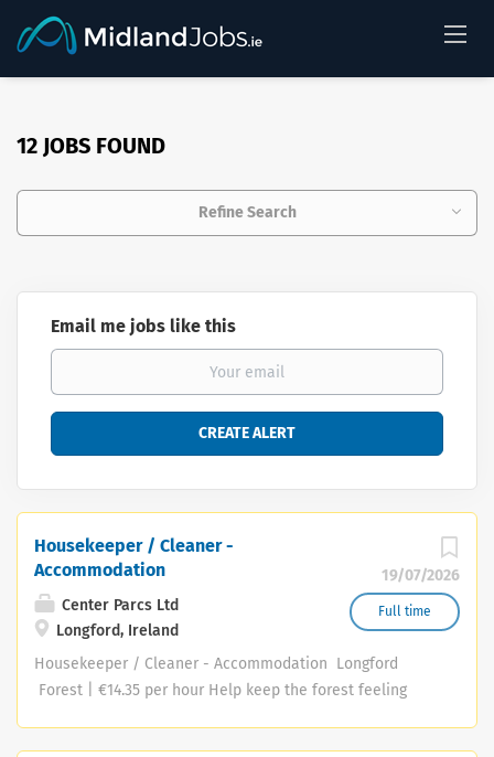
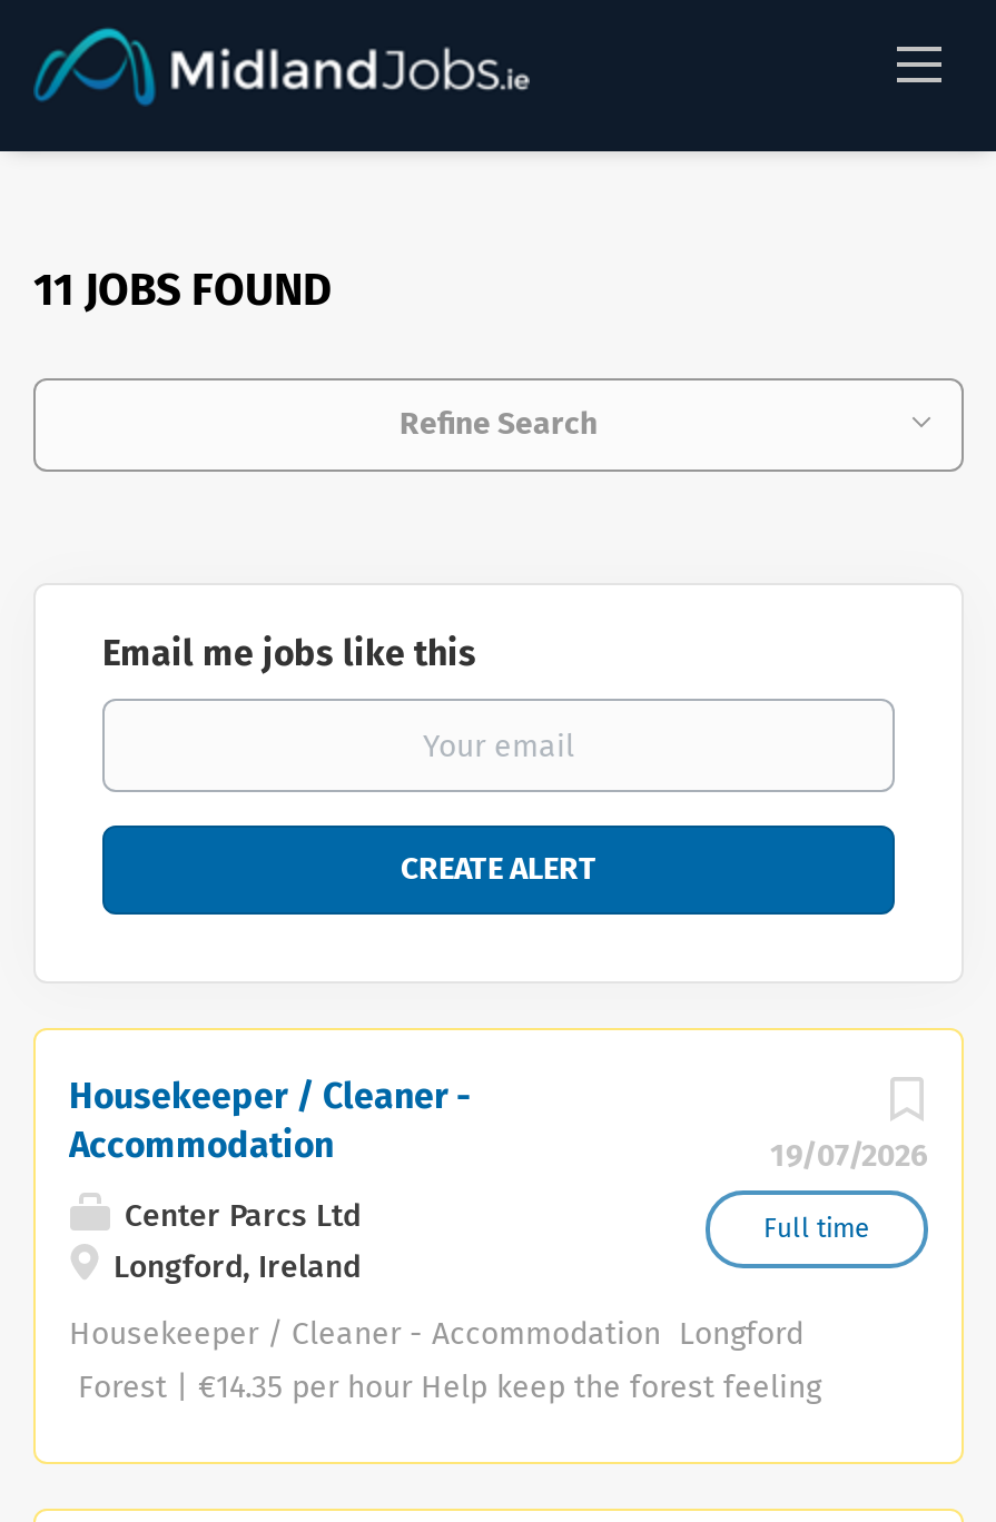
- 12 JOBS FOUND
+ 11 JOBS FOUND
